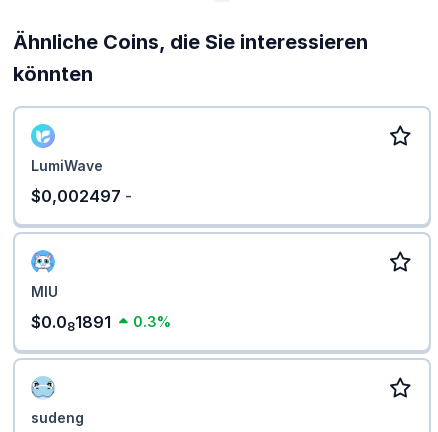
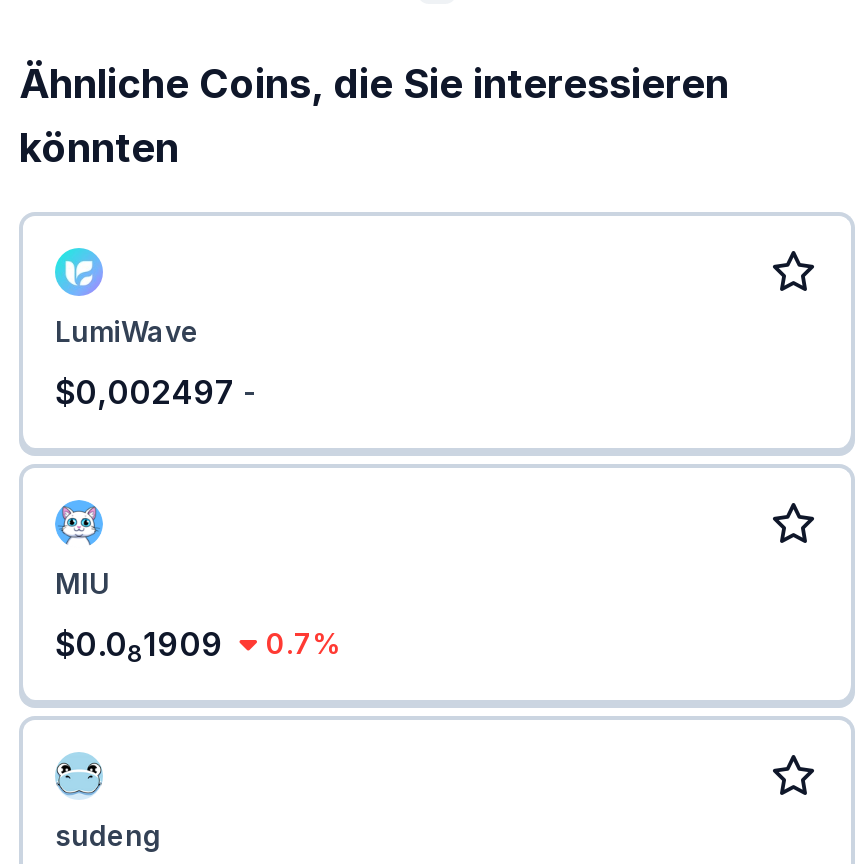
- $0.081891
+ $0.081909

- 0.3%
+ 0.7%
